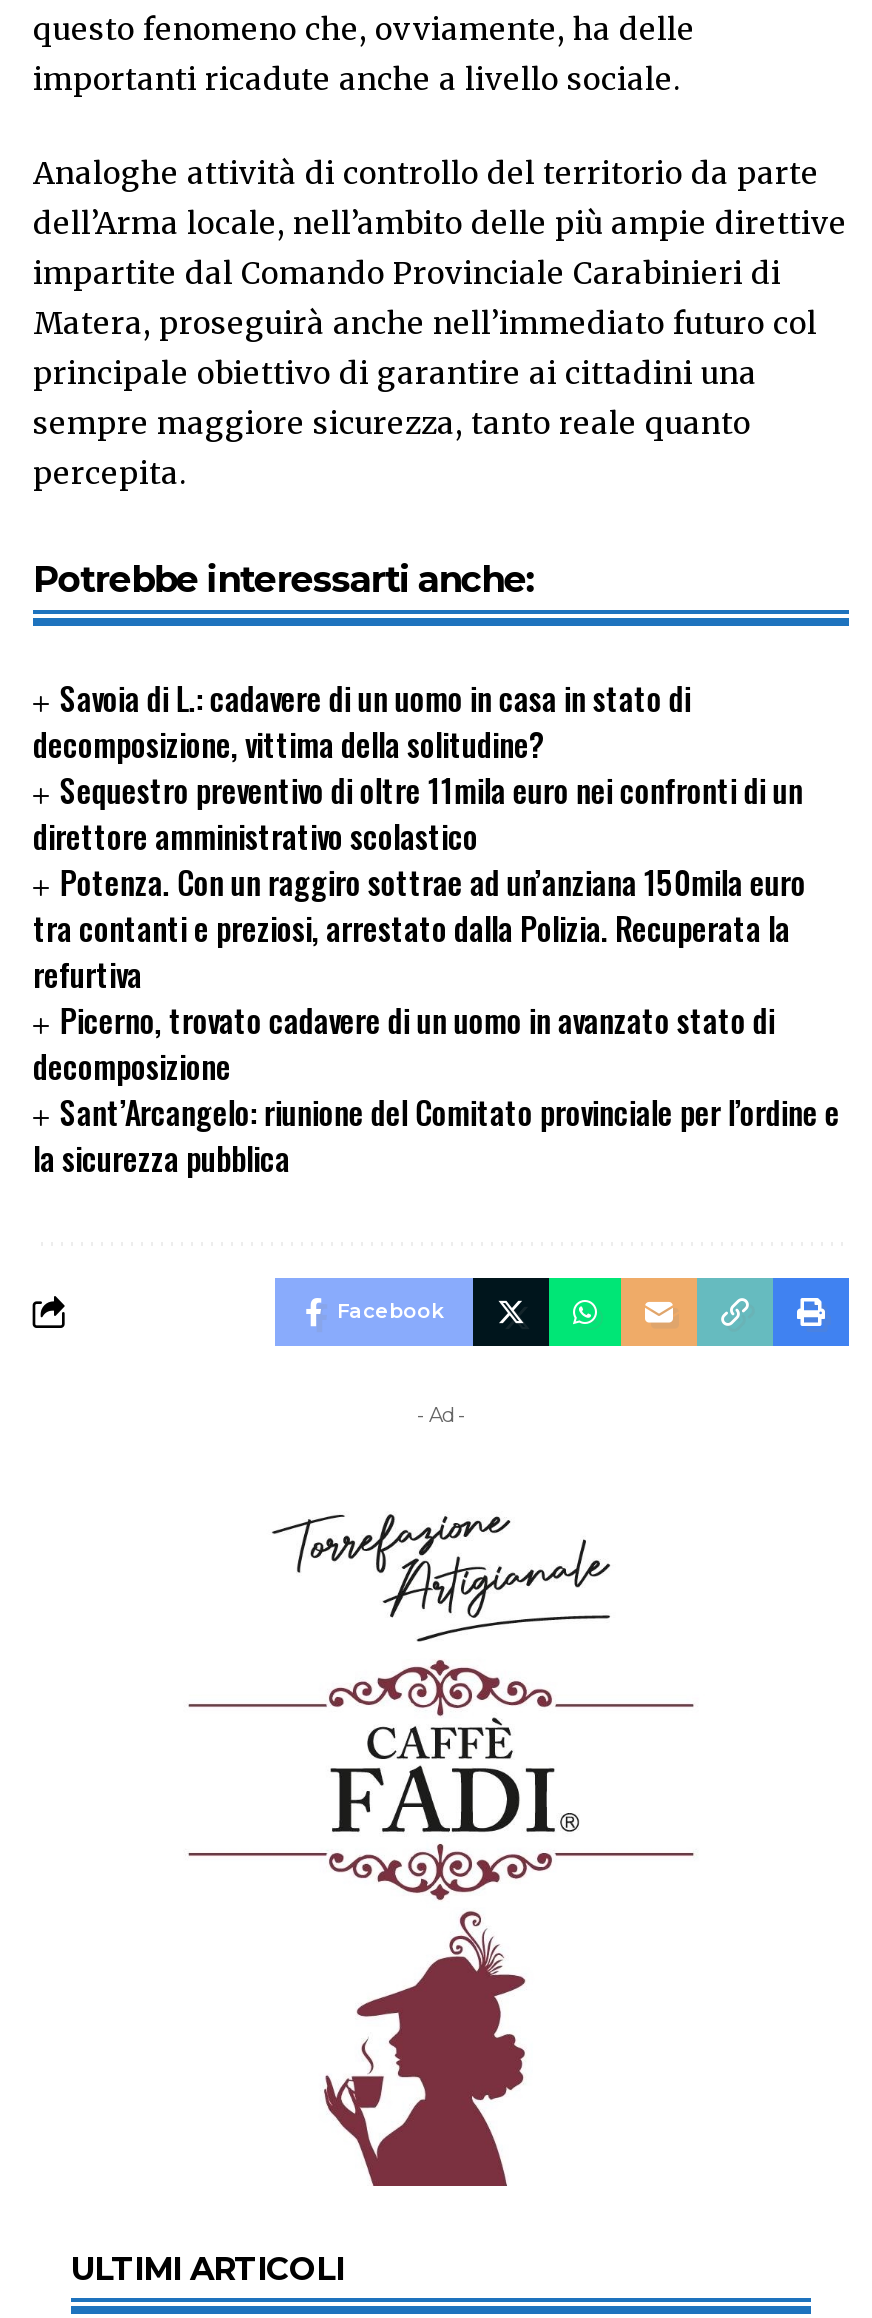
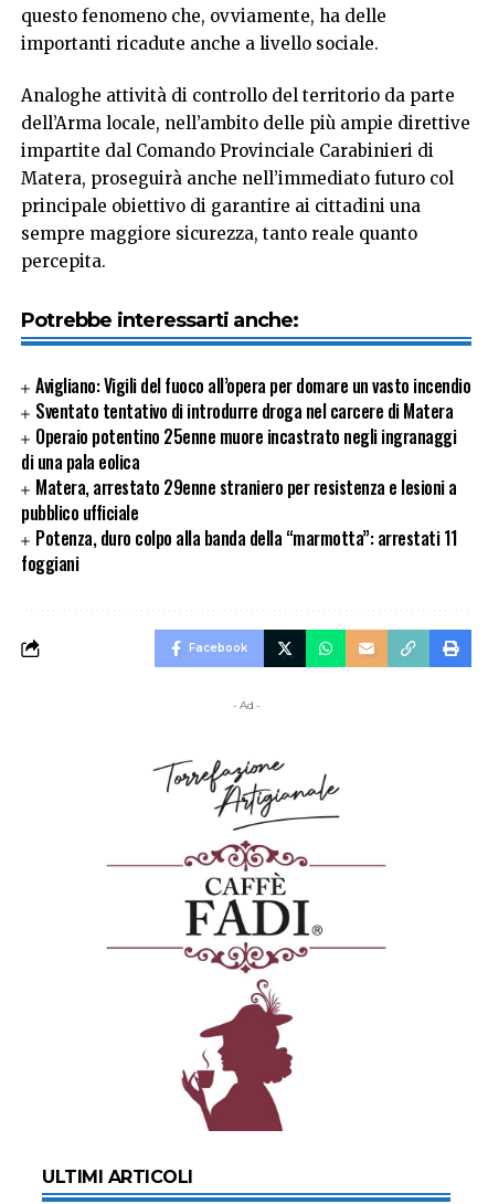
- Savoia di L.: cadavere di un uomo in casa in stato di
- decomposizione, vittima della solitudine?
- Sequestro preventivo di oltre 11mila euro nei confronti di un
- direttore amministrativo scolastico
- Potenza. Con un raggiro sottrae ad un’anziana 150mila euro
- tra contanti e preziosi, arrestato dalla Polizia. Recuperata la
- refurtiva
- Picerno, trovato cadavere di un uomo in avanzato stato di
- decomposizione
- Sant’Arcangelo: riunione del Comitato provinciale per l’ordine e
- la sicurezza pubblica
+ Avigliano: Vigili del fuoco all’opera per domare un vasto incendio
+ Sventato tentativo di introdurre droga nel carcere di Matera
+ Operaio potentino 25enne muore incastrato negli ingranaggi
+ di una pala eolica
+ Matera, arrestato 29enne straniero per resistenza e lesioni a
+ pubblico ufficiale
+ Potenza, duro colpo alla banda della “marmotta”: arrestati 11
+ foggiani
